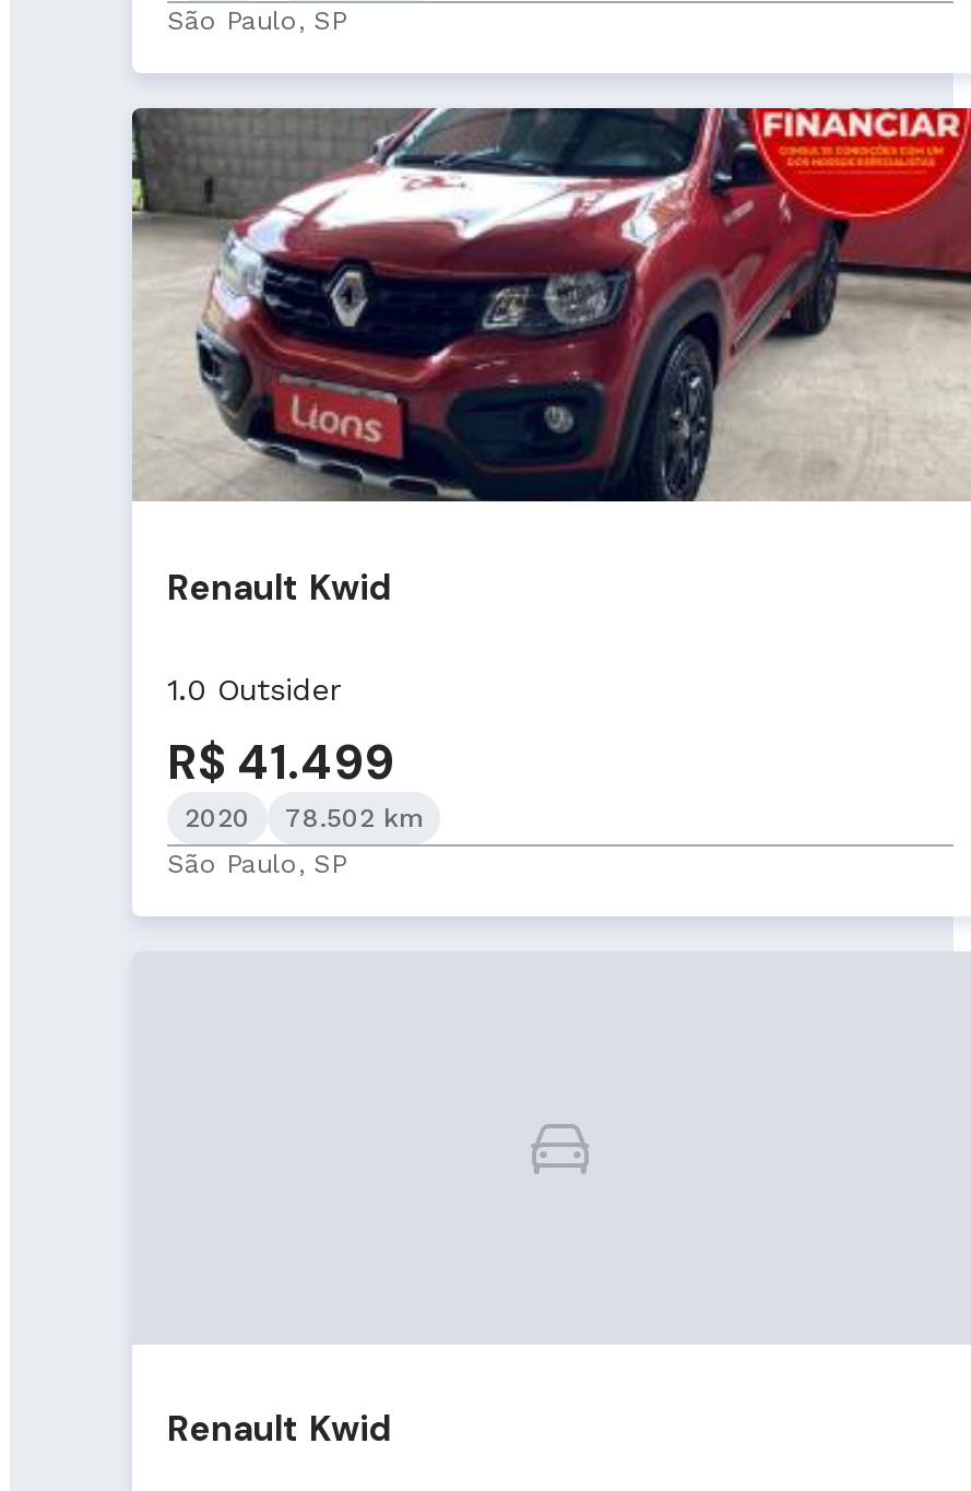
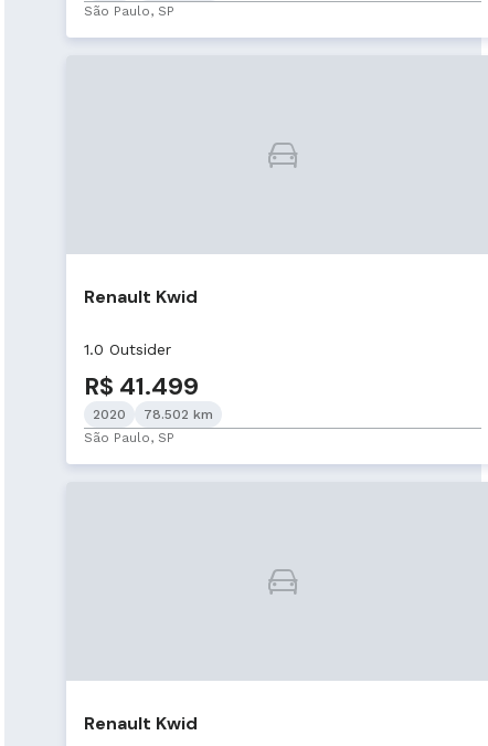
- [image]
